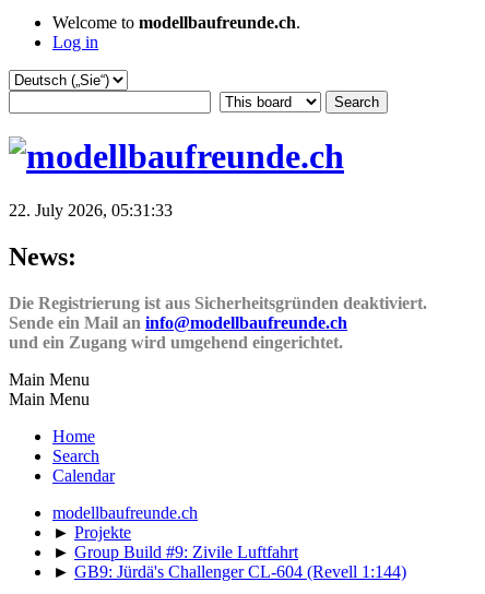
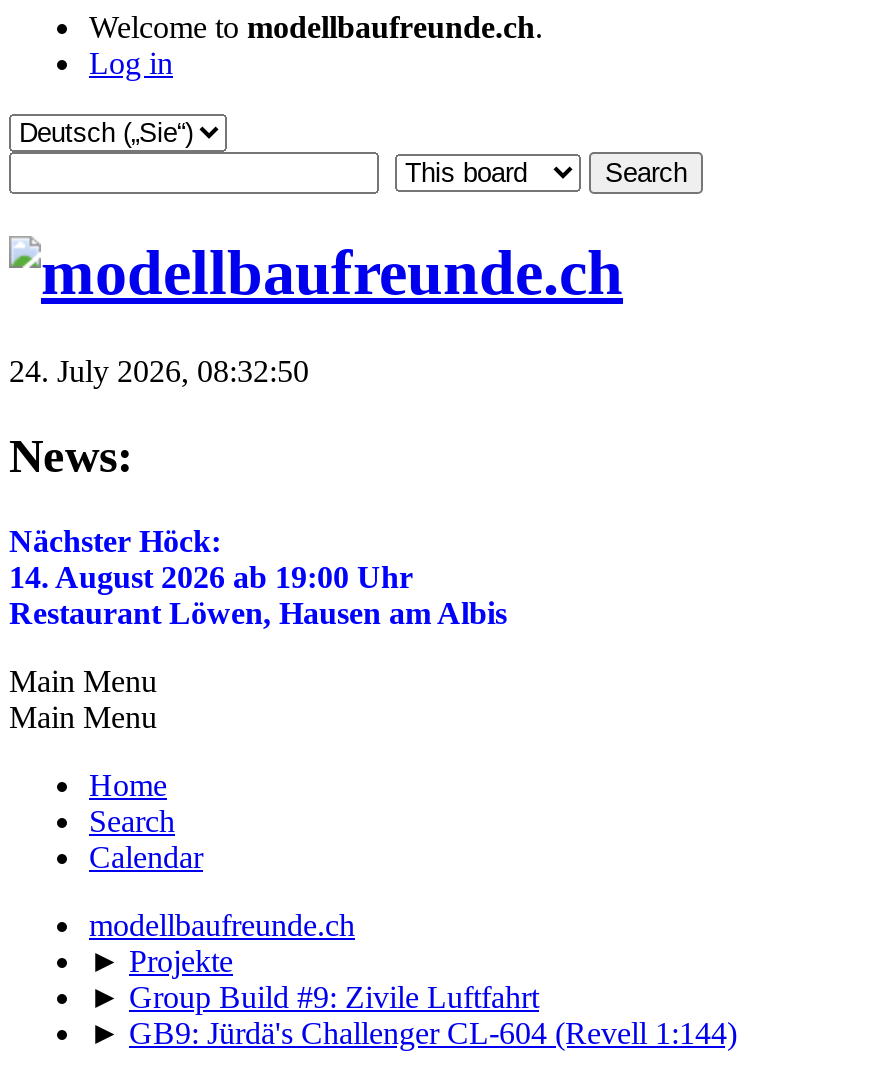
- 22. July 2026, 05:31:33
+ 24. July 2026, 08:32:50

- Die Registrierung ist aus Sicherheitsgründen deaktiviert.
- Sende ein Mail an info@modellbaufreunde.ch
- und ein Zugang wird umgehend eingerichtet.
+ Nächster Höck:
+ 14. August 2026 ab 19:00 Uhr
+ Restaurant Löwen, Hausen am Albis
